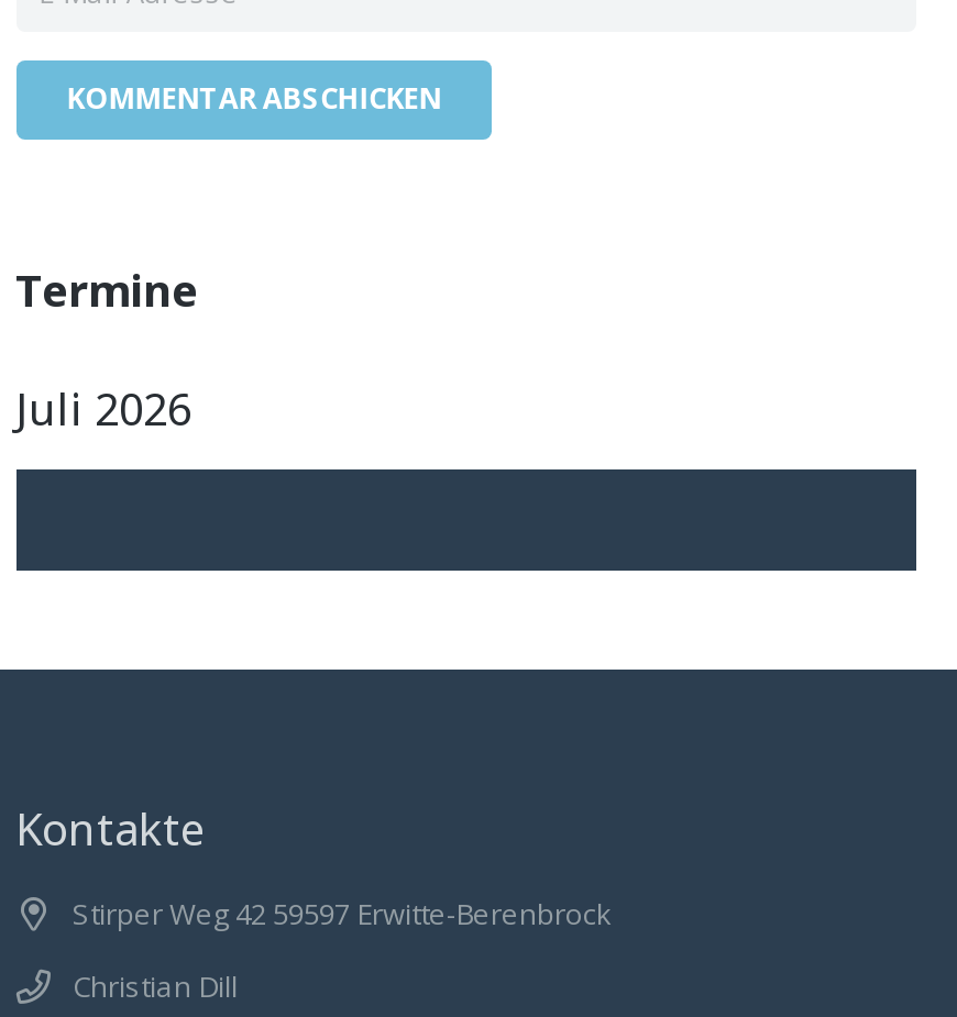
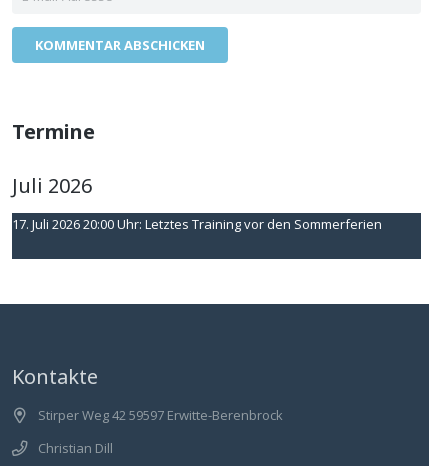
+ 17. Juli 2026 20:00 Uhr: Letztes Training vor den Sommerferien
